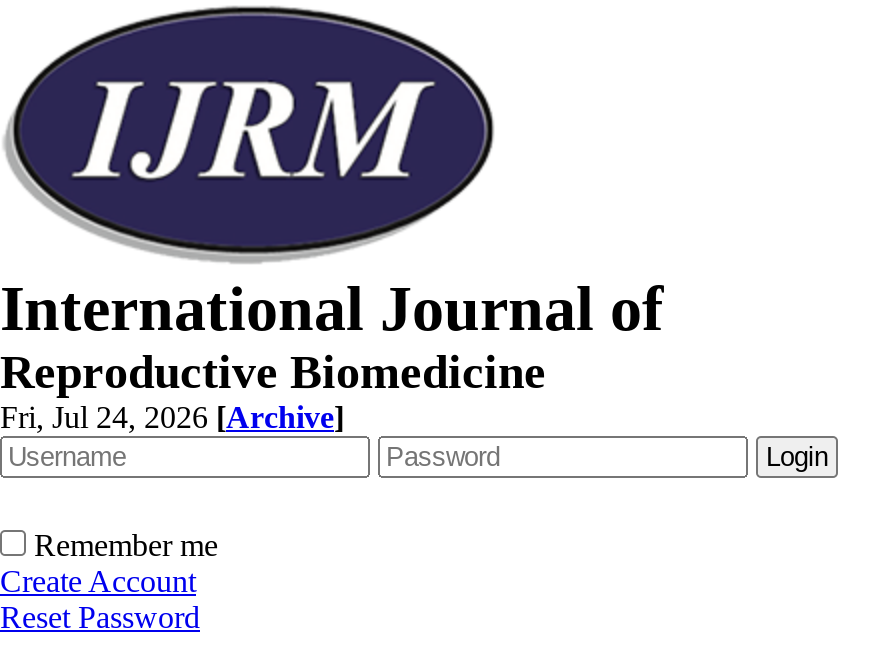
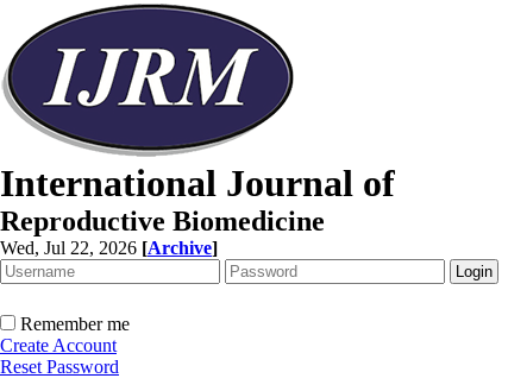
- Fri, Jul 24, 2026 [Archive]
+ Wed, Jul 22, 2026 [Archive]
